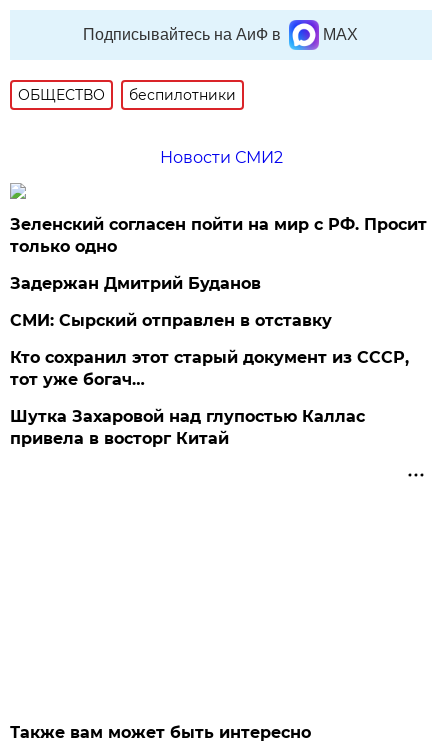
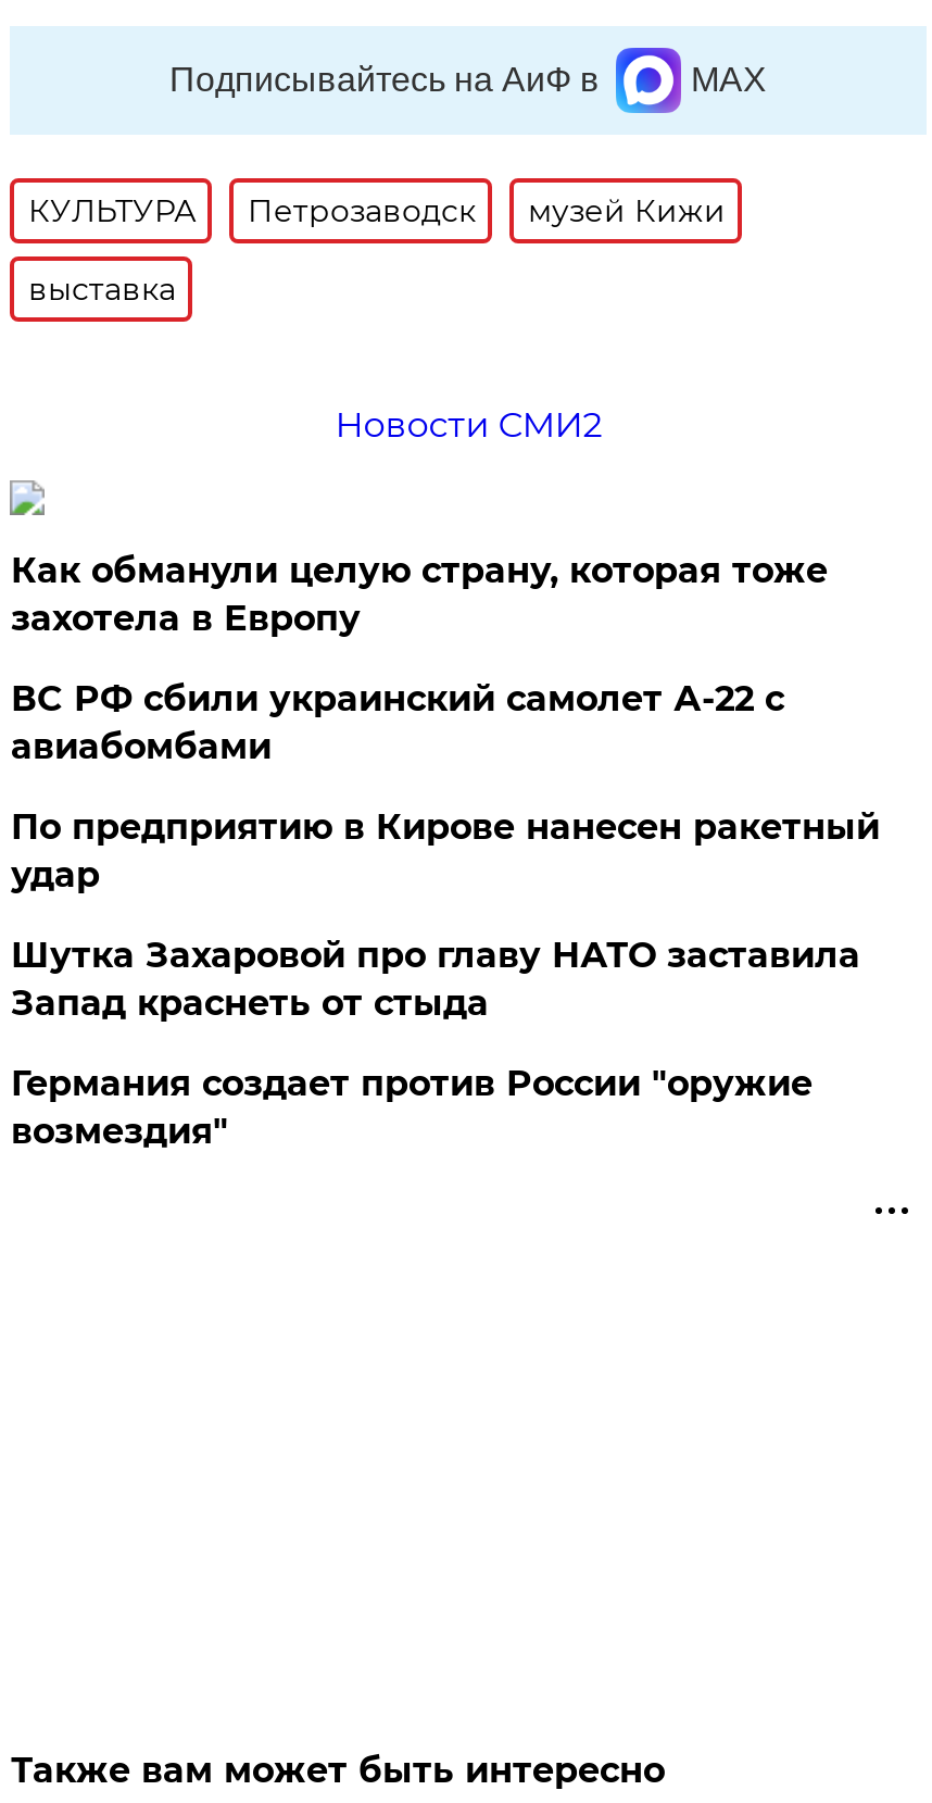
- ОБЩЕСТВО
- беспилотники
+ КУЛЬТУРА
+ Петрозаводск
+ музей Кижи
+ выставка

- Зеленский согласен пойти на мир с РФ. Просит
- только одно
+ Как обманули целую страну, которая тоже
+ захотела в Европу

- Задержан Дмитрий Буданов
+ ВС РФ сбили украинский самолет А-22 с
+ авиабомбами

- СМИ: Сырский отправлен в отставку
+ По предприятию в Кирове нанесен ракетный
+ удар

- Кто сохранил этот старый документ из СССР,
- тот уже богач…
+ Шутка Захаровой про главу НАТО заставила
+ Запад краснеть от стыда

- Шутка Захаровой над глупостью Каллас
- привела в восторг Китай
+ Германия создает против России "оружие
+ возмездия"
